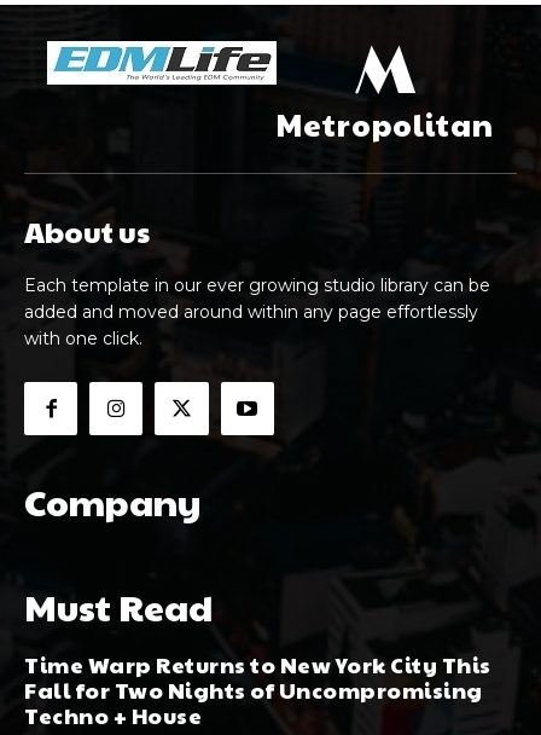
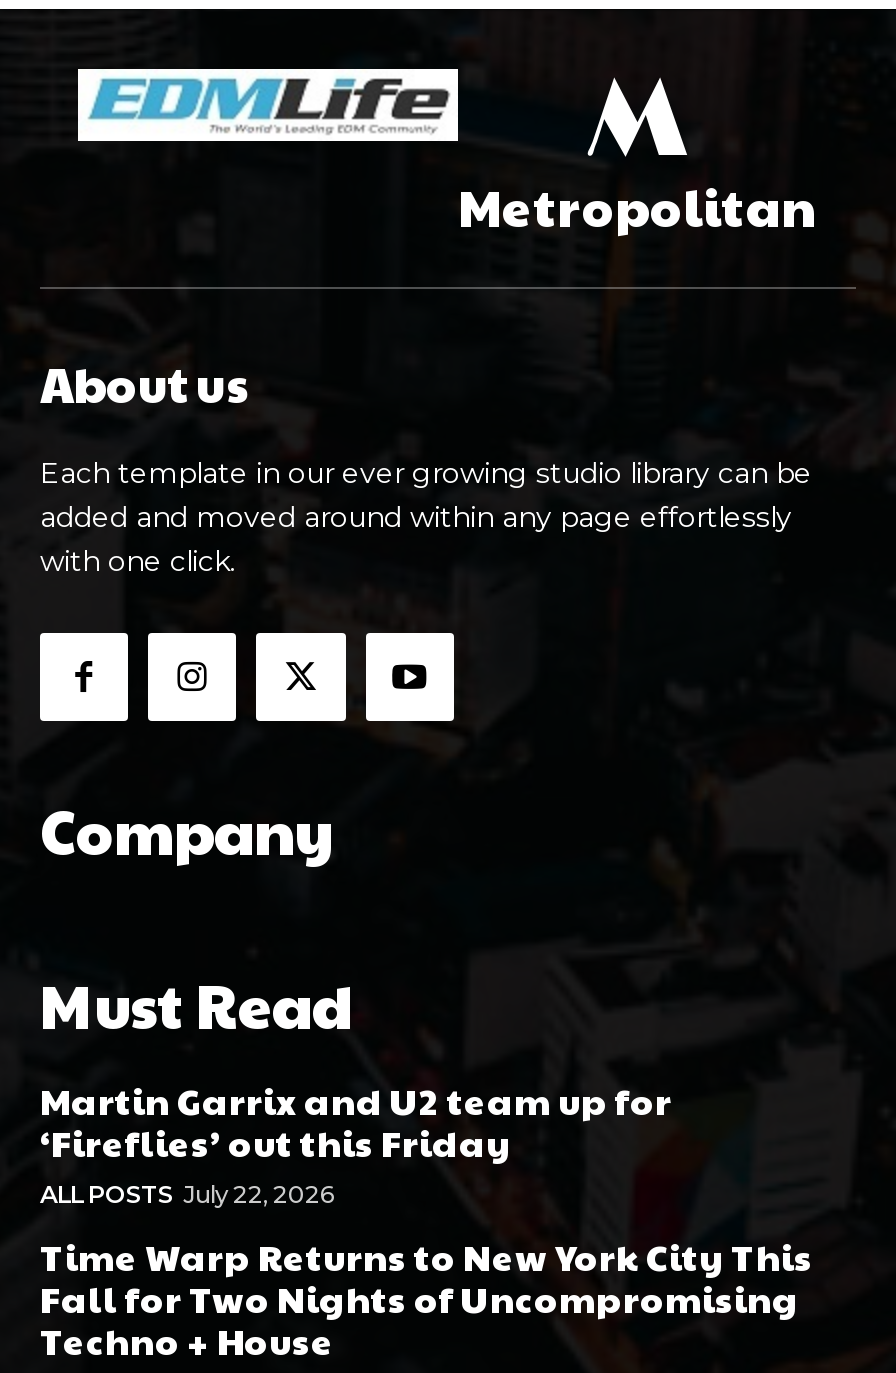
+ Martin Garrix and U2 team up for
+ ‘Fireflies’ out this Friday
+ ALL POSTS July 22, 2026
